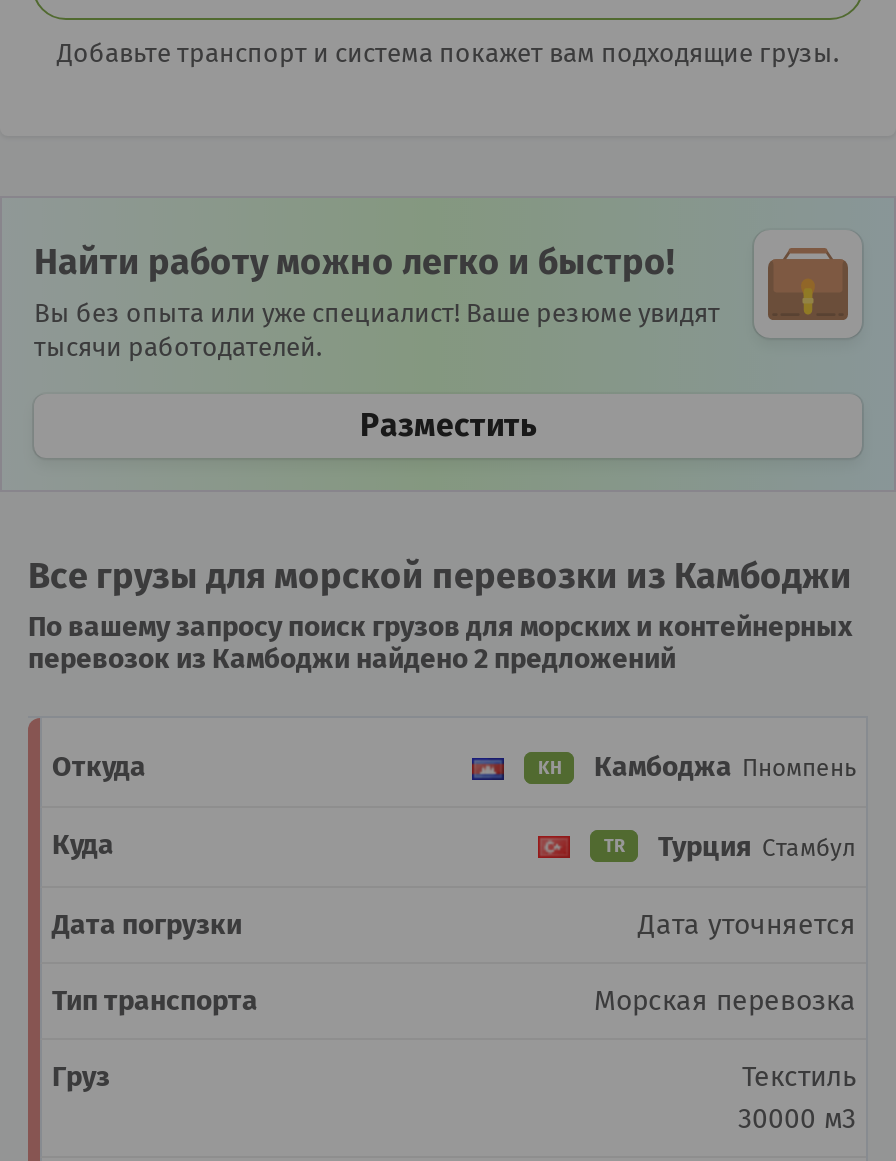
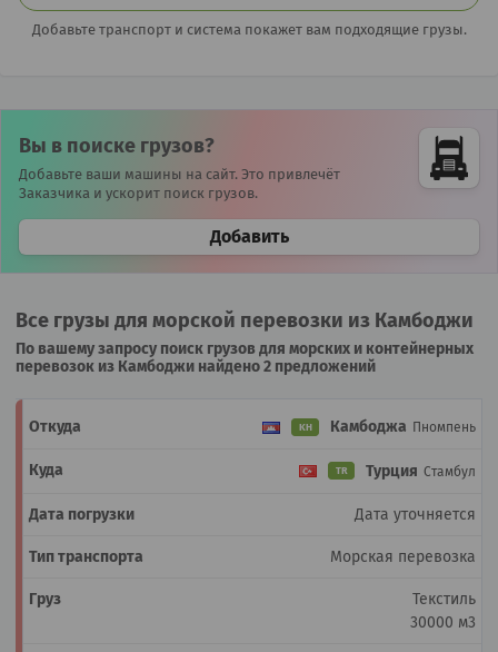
- [image]
- Найти работу можно легко и быстро!
- Вы без опыта или уже специалист! Ваше резюме увидят
- тысячи работодателей.
+ [image]
+ Вы в поиске грузов?
+ Добавьте ваши машины на сайт. Это привлечёт
+ Заказчика и ускорит поиск грузов.

- Разместить
+ Добавить
